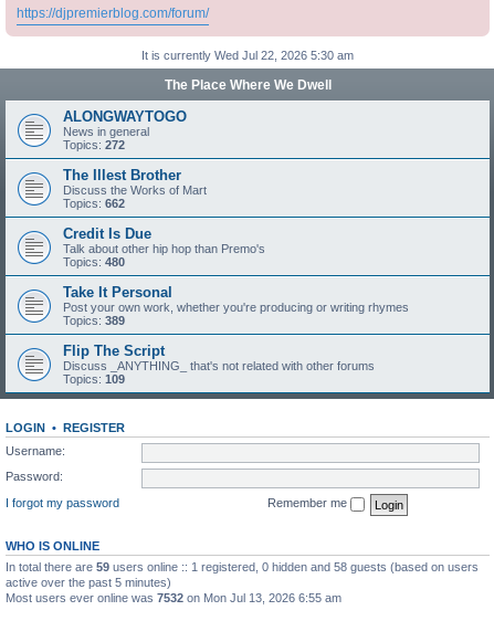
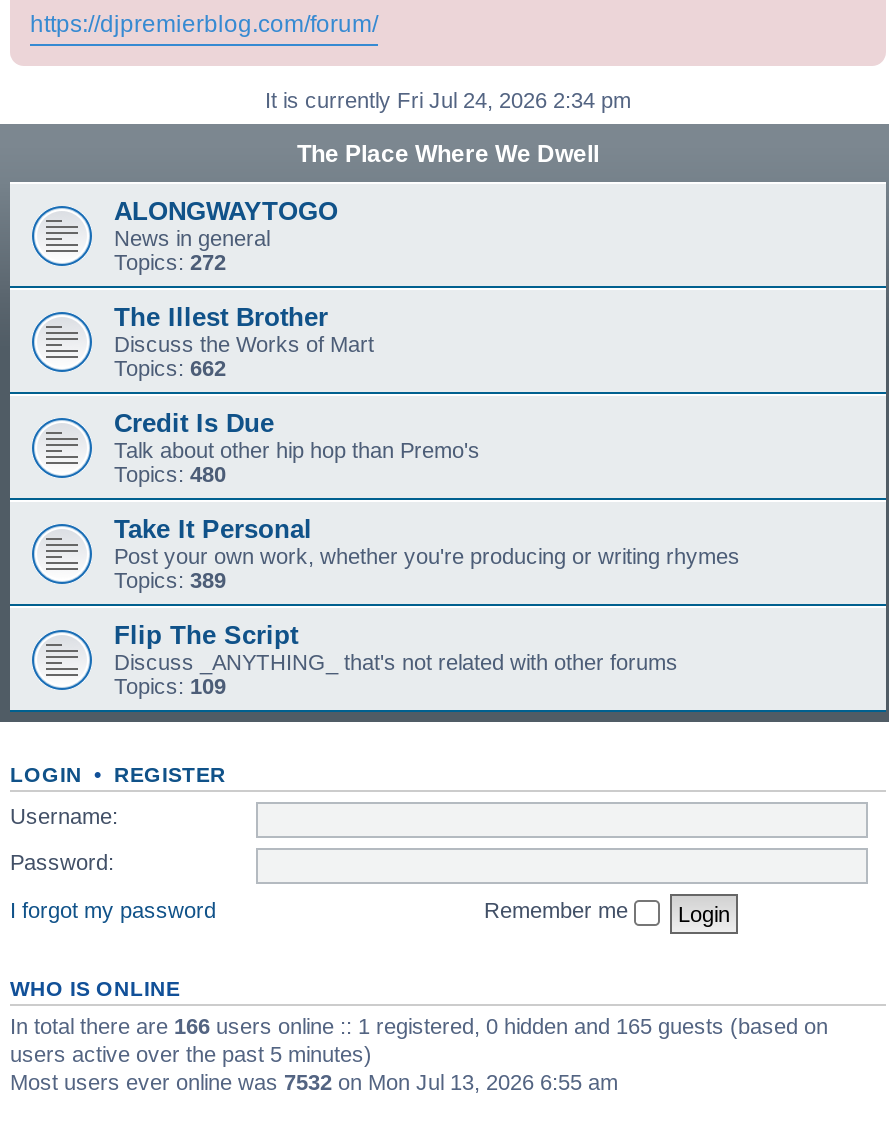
- It is currently Wed Jul 22, 2026 5:30 am
+ It is currently Fri Jul 24, 2026 2:34 pm

- In total there are 59 users online :: 1 registered, 0 hidden and 58 guests (based on users
- active over the past 5 minutes)
+ In total there are 166 users online :: 1 registered, 0 hidden and 165 guests (based on
+ users active over the past 5 minutes)
